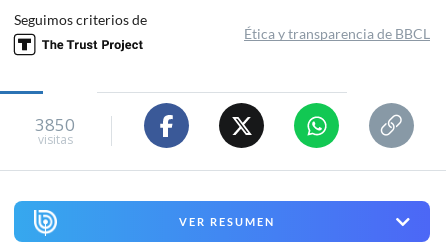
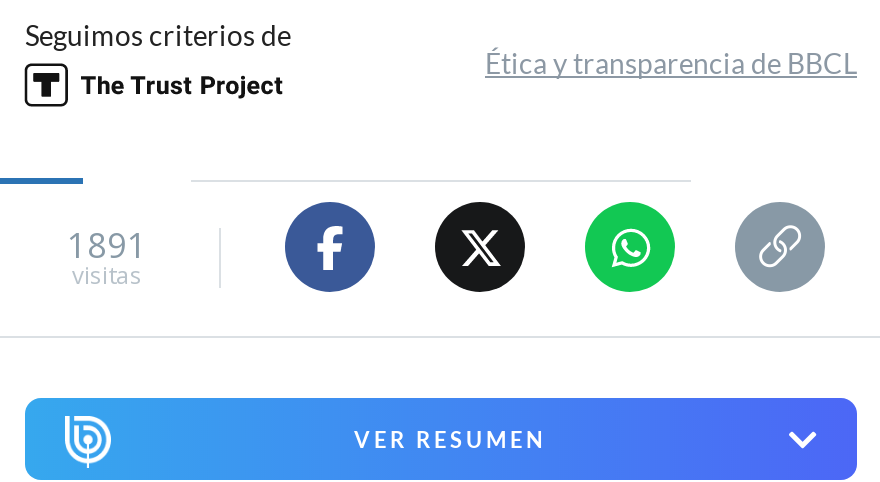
- 3850
+ 1891
